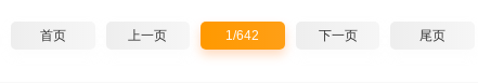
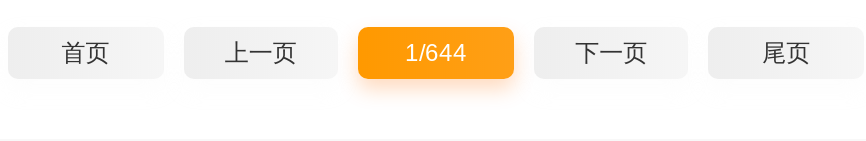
- 1/642
+ 1/644
